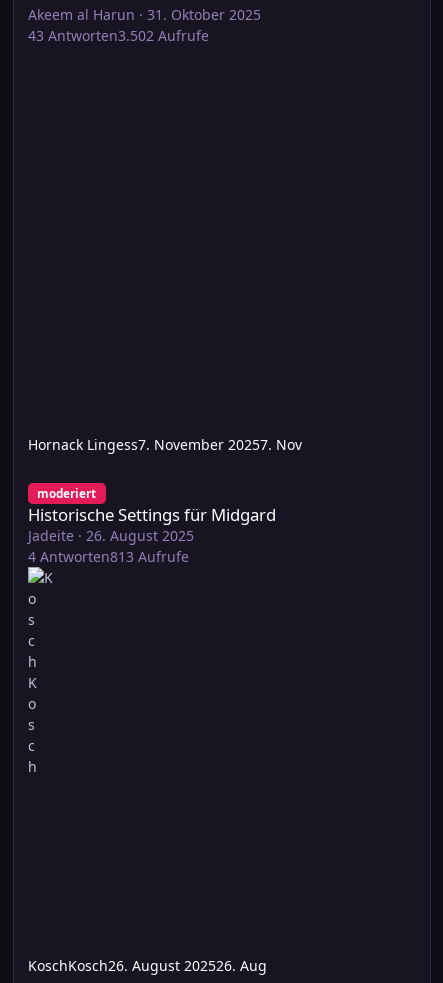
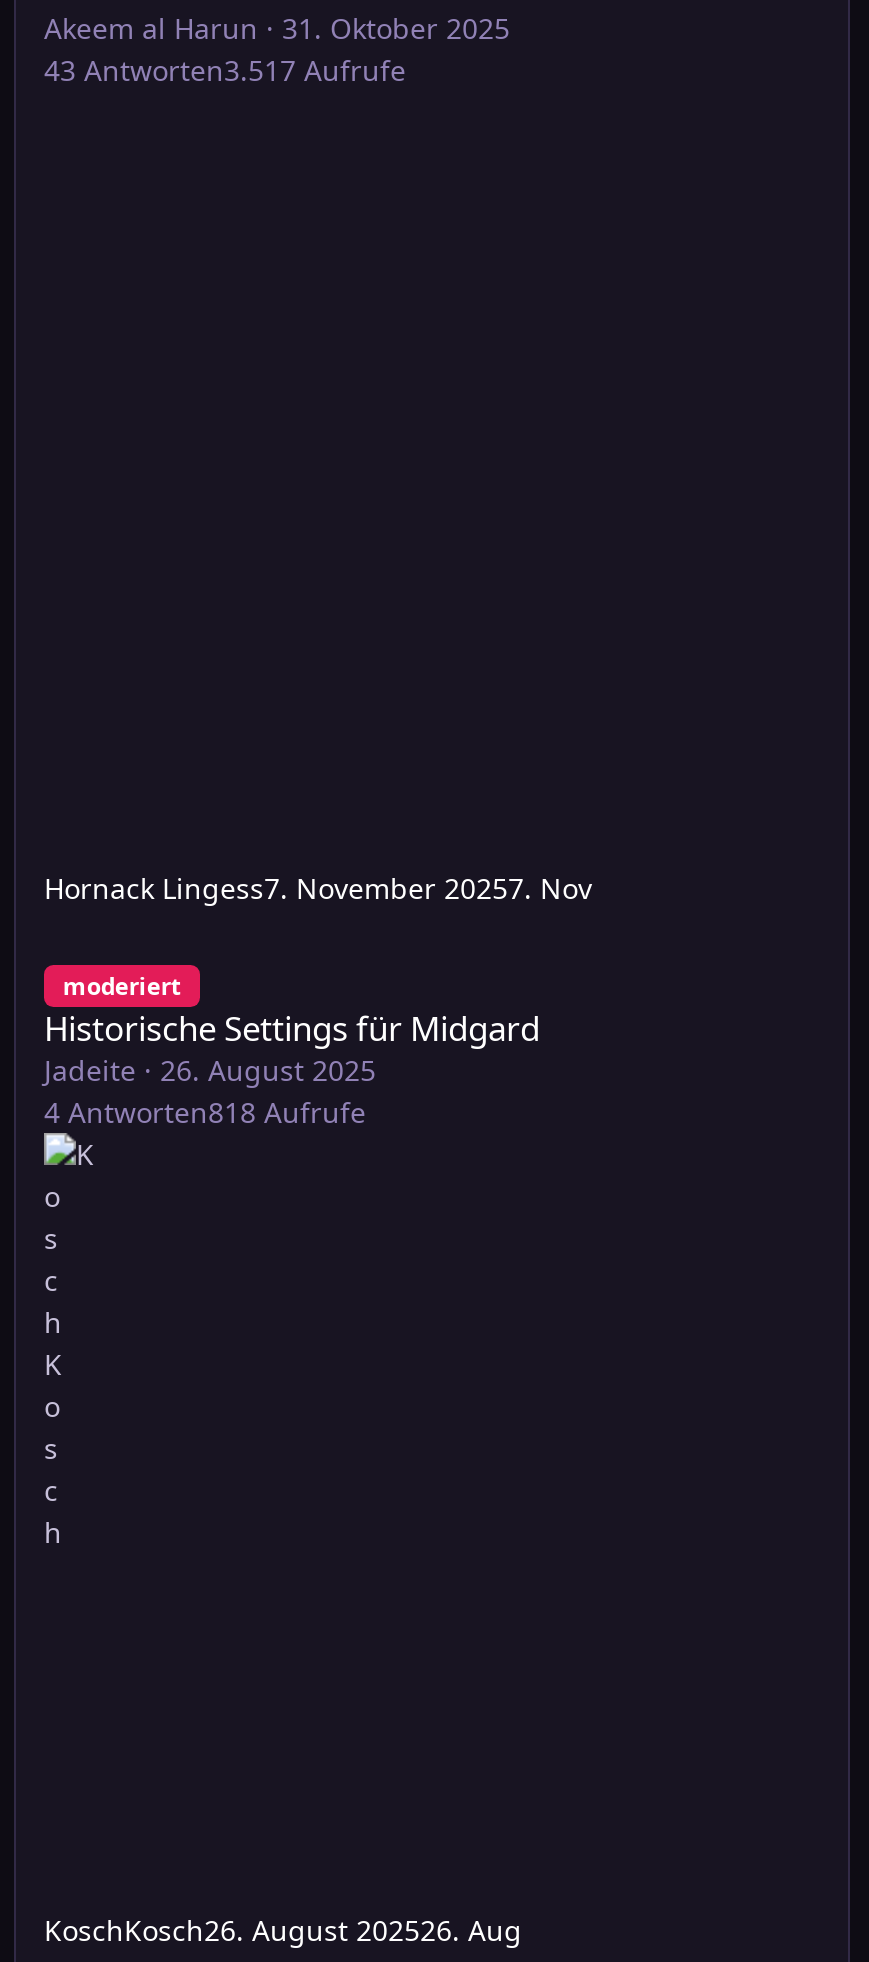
- 43 Antworten3.502 Aufrufe
+ 43 Antworten3.517 Aufrufe

- 4 Antworten813 Aufrufe
+ 4 Antworten818 Aufrufe
